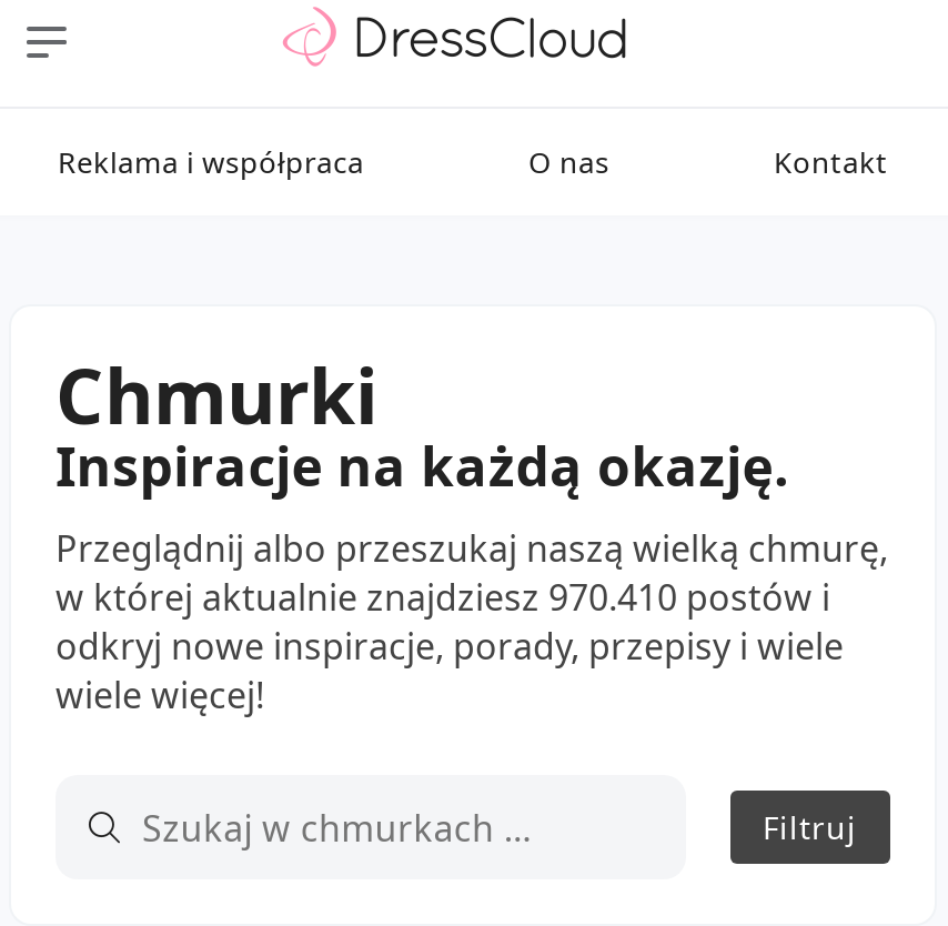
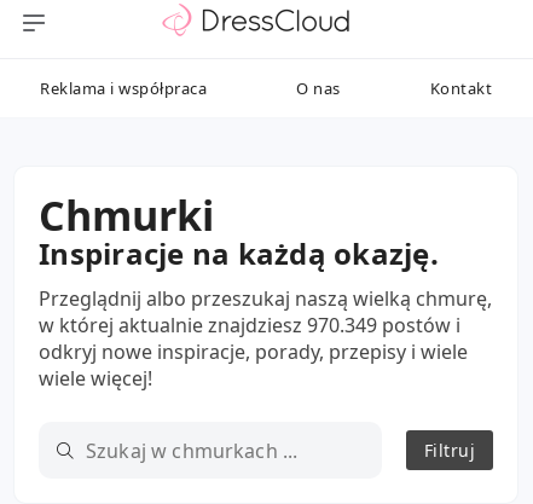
- w której aktualnie znajdziesz 970.410 postów i
+ w której aktualnie znajdziesz 970.349 postów i
